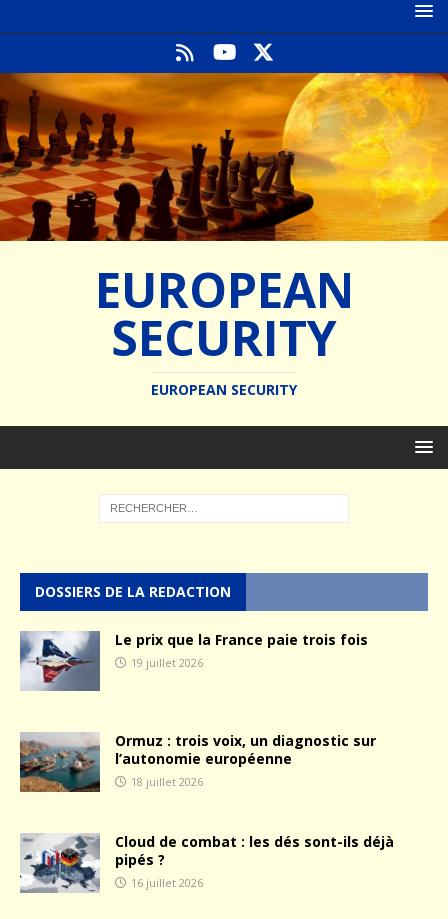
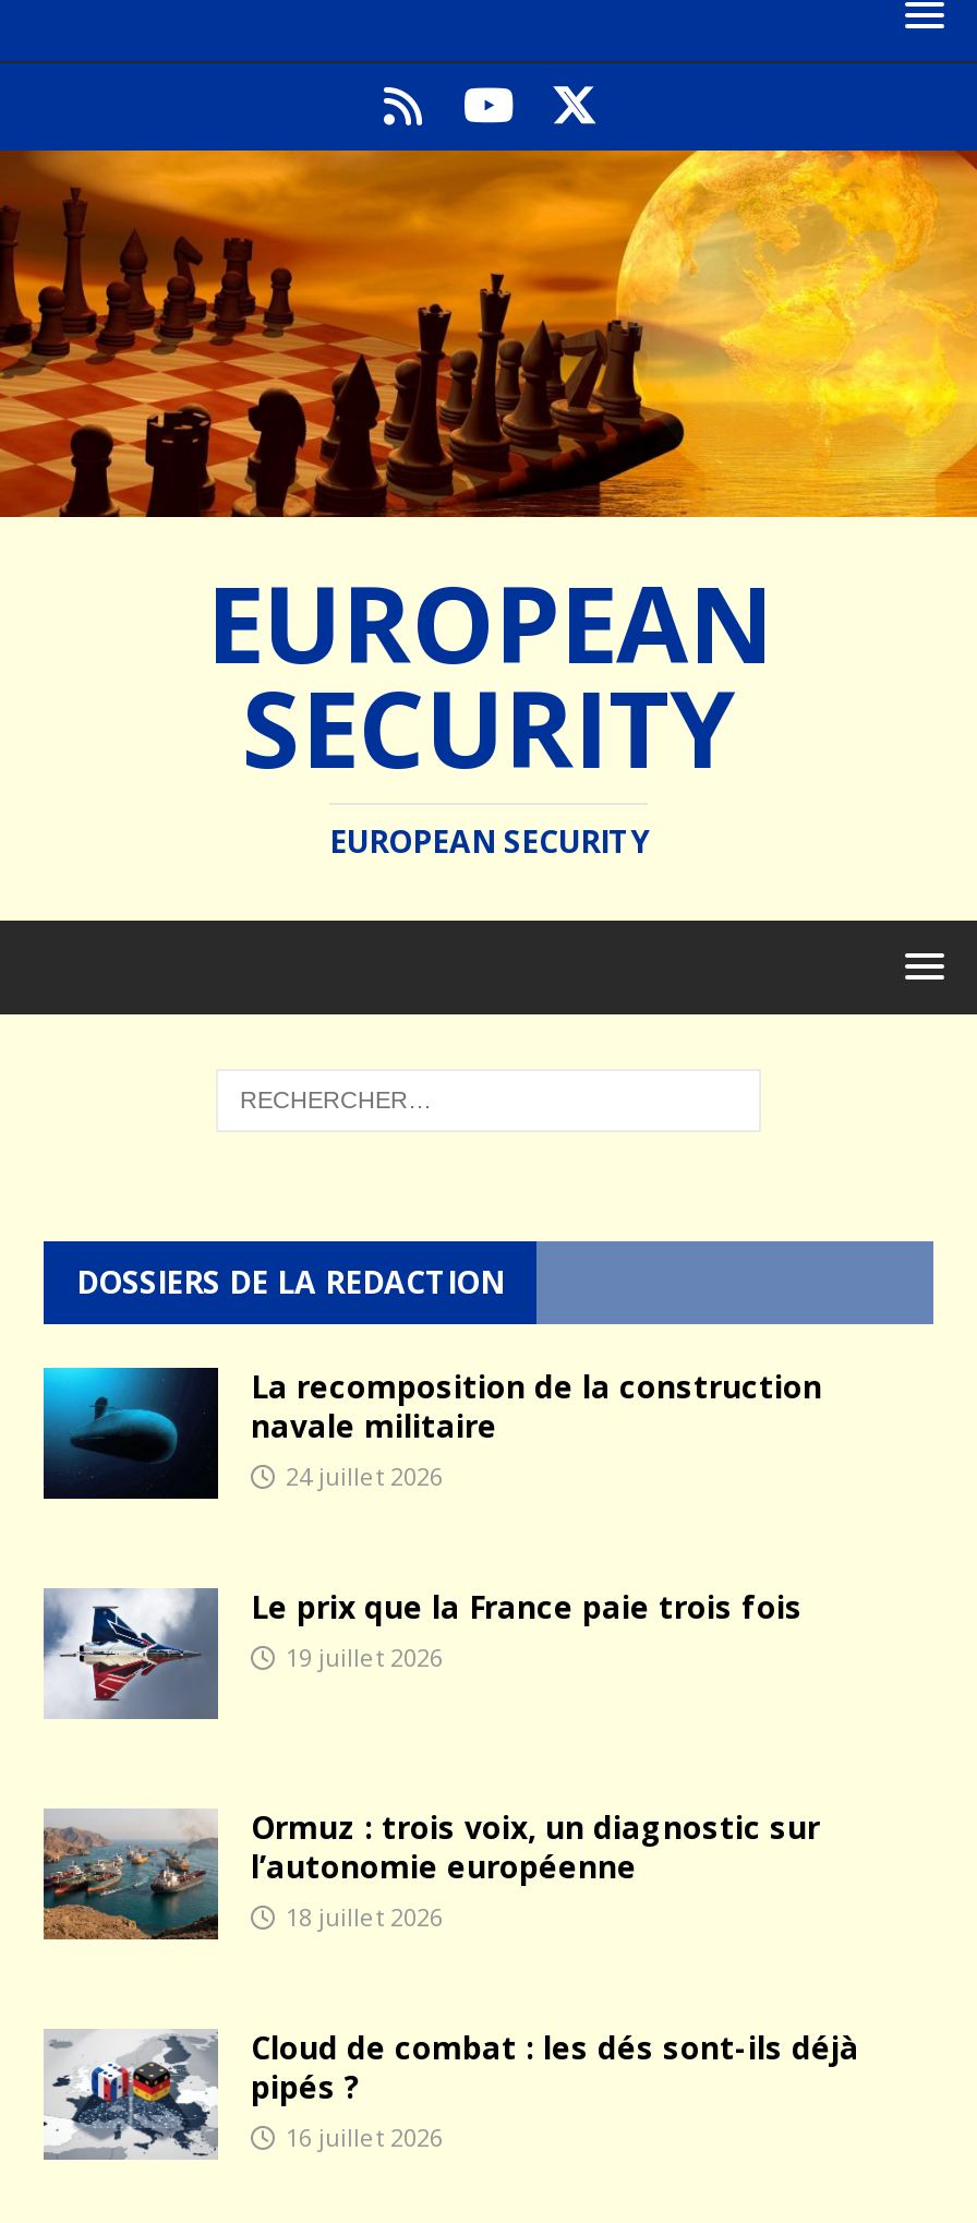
+ [image]
+ La recomposition de la construction
+ navale militaire
+ 24 juillet 2026
